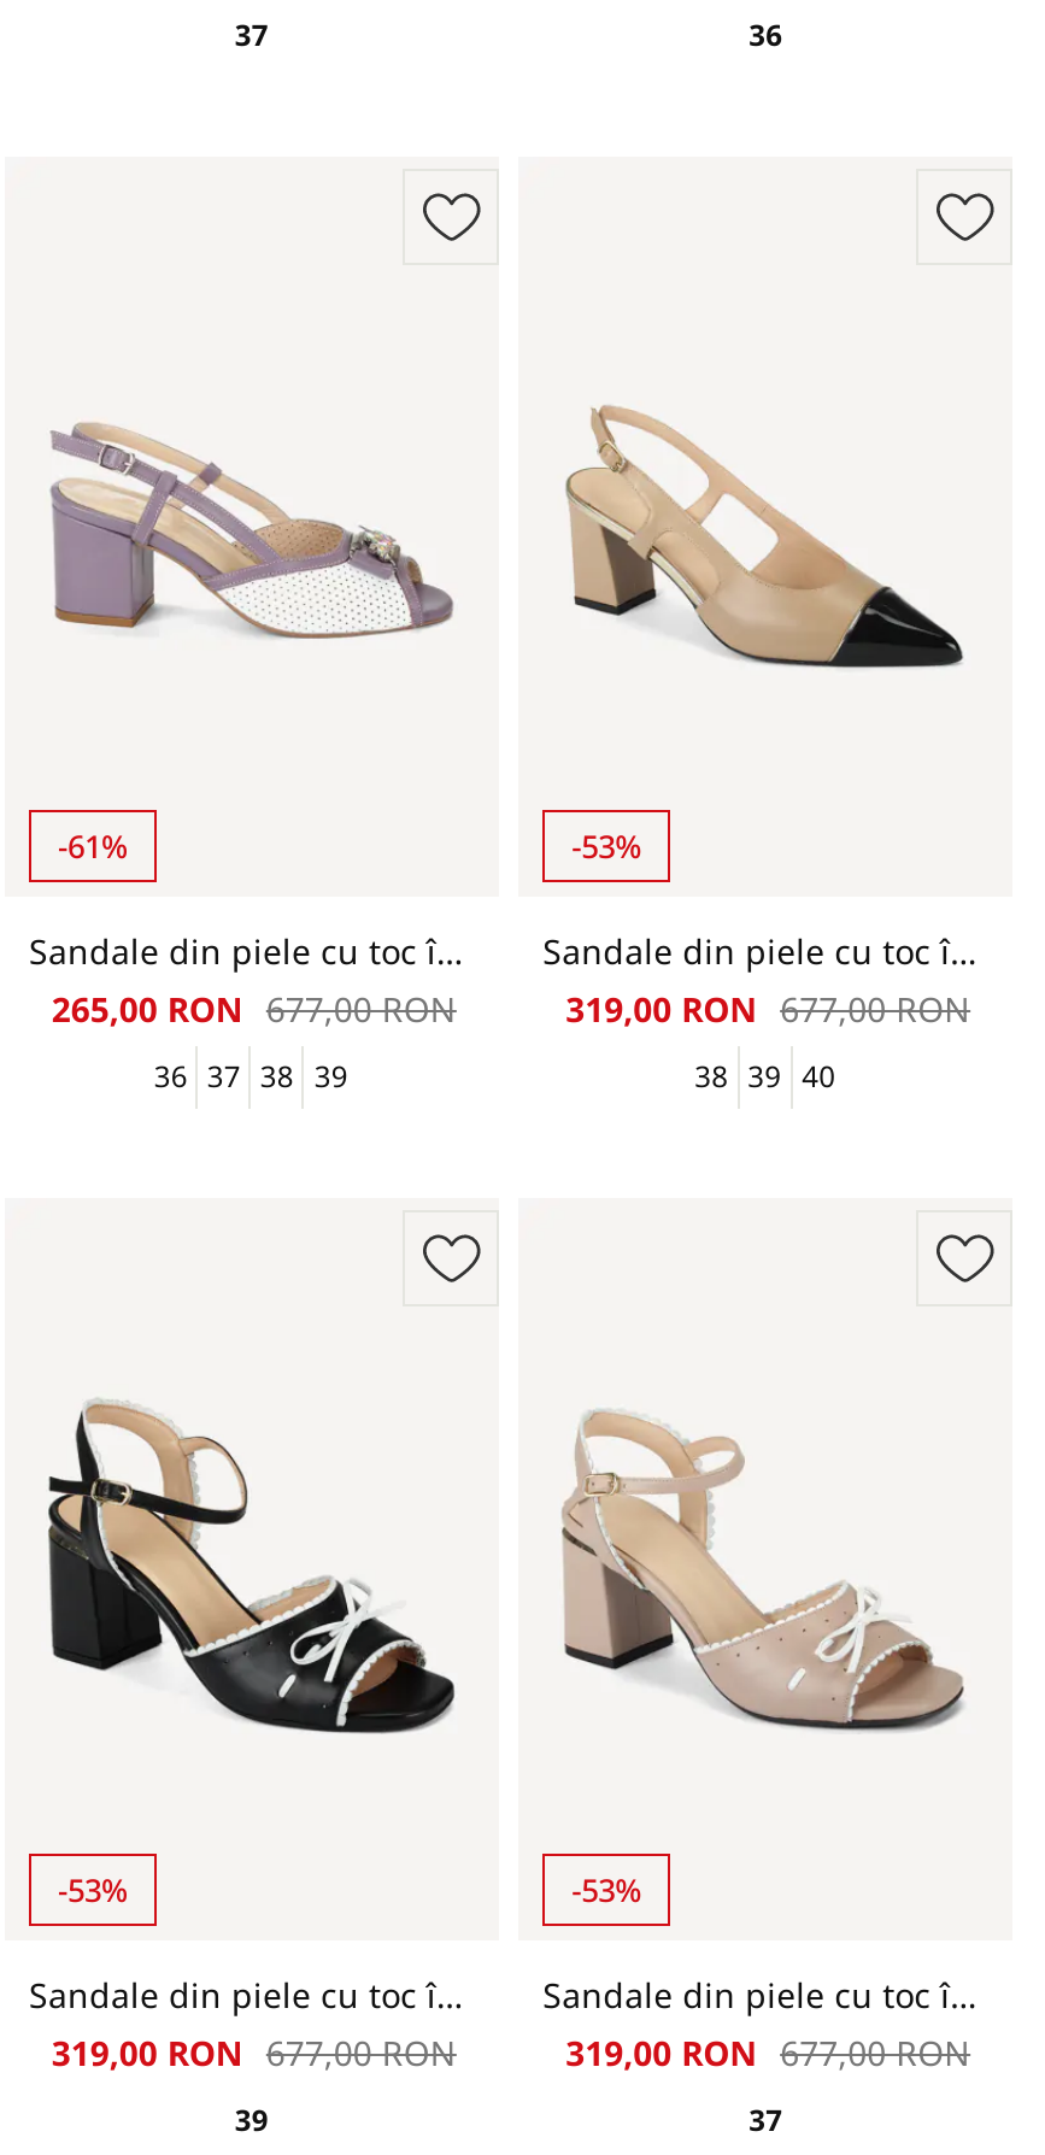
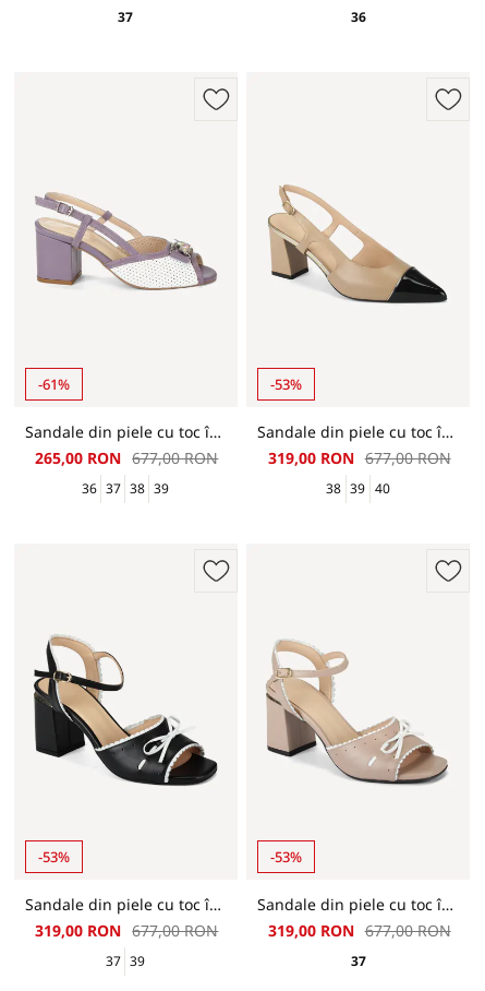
- 39
+ 37 39
